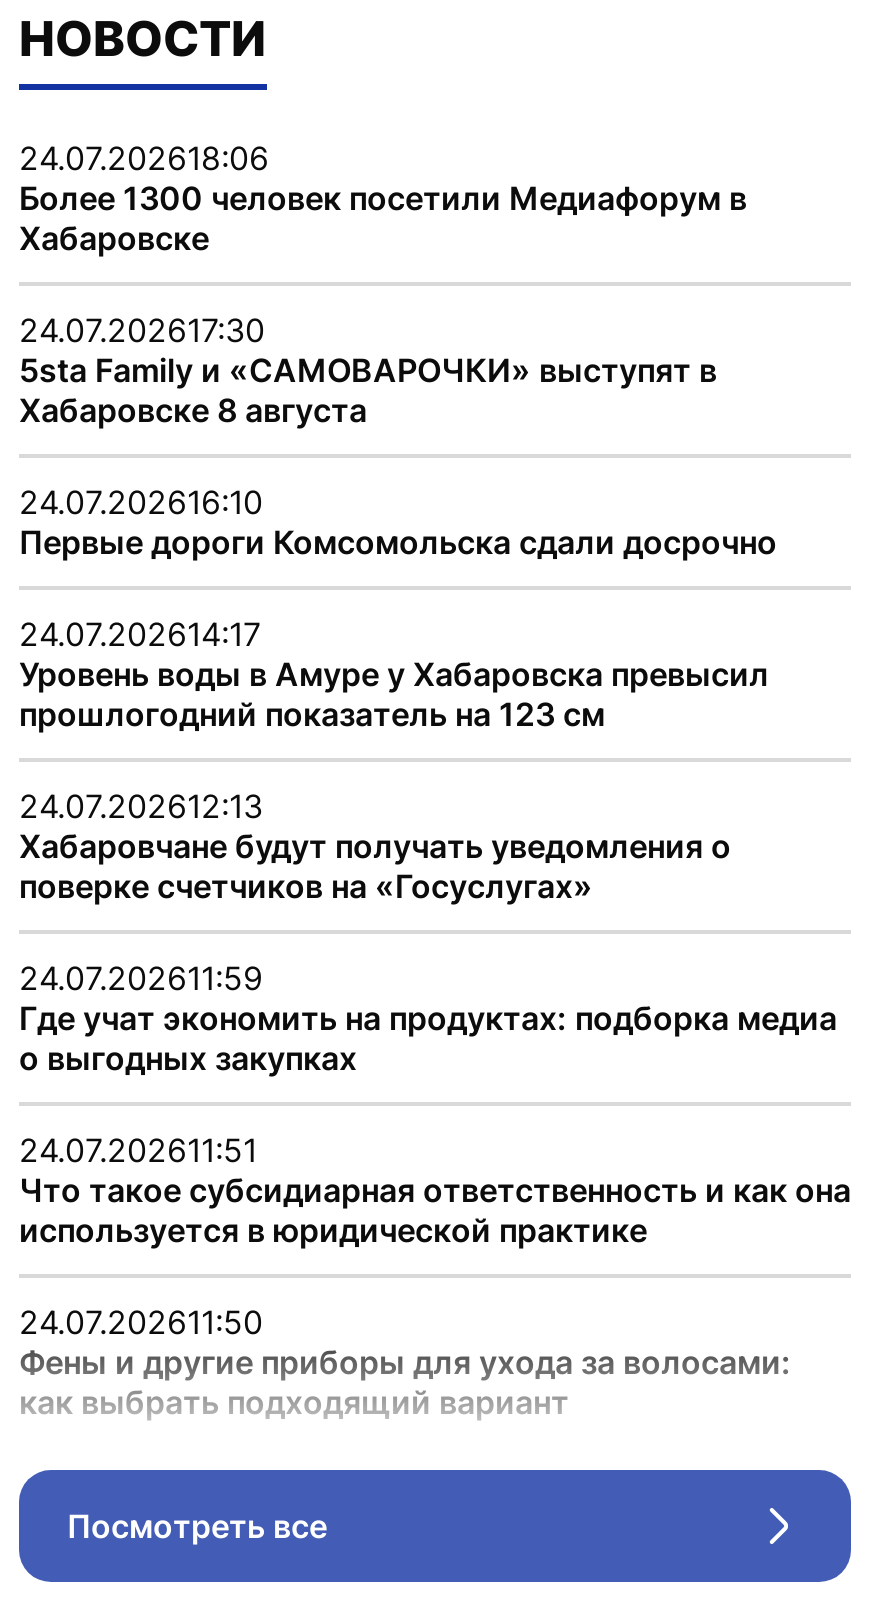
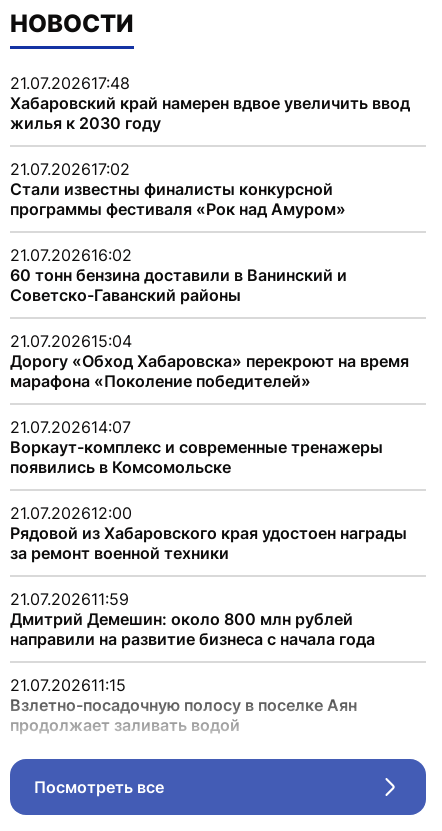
- 24.07.202618:06
- Более 1300 человек посетили Медиафорум в
- Хабаровске
+ 21.07.202617:48
+ Хабаровский край намерен вдвое увеличить ввод
+ жилья к 2030 году

- 24.07.202617:30
- 5sta Family и «САМОВАРОЧКИ» выступят в
- Хабаровске 8 августа
+ 21.07.202617:02
+ Стали известны финалисты конкурсной
+ программы фестиваля «Рок над Амуром»

- 24.07.202616:10
- Первые дороги Комсомольска сдали досрочно
+ 21.07.202616:02
+ 60 тонн бензина доставили в Ванинский и
+ Советско-Гаванский районы

- 24.07.202614:17
- Уровень воды в Амуре у Хабаровска превысил
- прошлогодний показатель на 123 см
+ 21.07.202615:04
+ Дорогу «Обход Хабаровска» перекроют на время
+ марафона «Поколение победителей»

- 24.07.202612:13
- Хабаровчане будут получать уведомления о
- поверке счетчиков на «Госуслугах»
+ 21.07.202614:07
+ Воркаут-комплекс и современные тренажеры
+ появились в Комсомольске

- 24.07.202611:59
- Где учат экономить на продуктах: подборка медиа
- о выгодных закупках
+ 21.07.202612:00
+ Рядовой из Хабаровского края удостоен награды
+ за ремонт военной техники

- 24.07.202611:51
- Что такое субсидиарная ответственность и как она
- используется в юридической практике
+ 21.07.202611:59
+ Дмитрий Демешин: около 800 млн рублей
+ направили на развитие бизнеса с начала года

- 24.07.202611:50
- Фены и другие приборы для ухода за волосами:
- как выбрать подходящий вариант
+ 21.07.202611:15
+ Взлетно-посадочную полосу в поселке Аян
+ продолжает заливать водой
